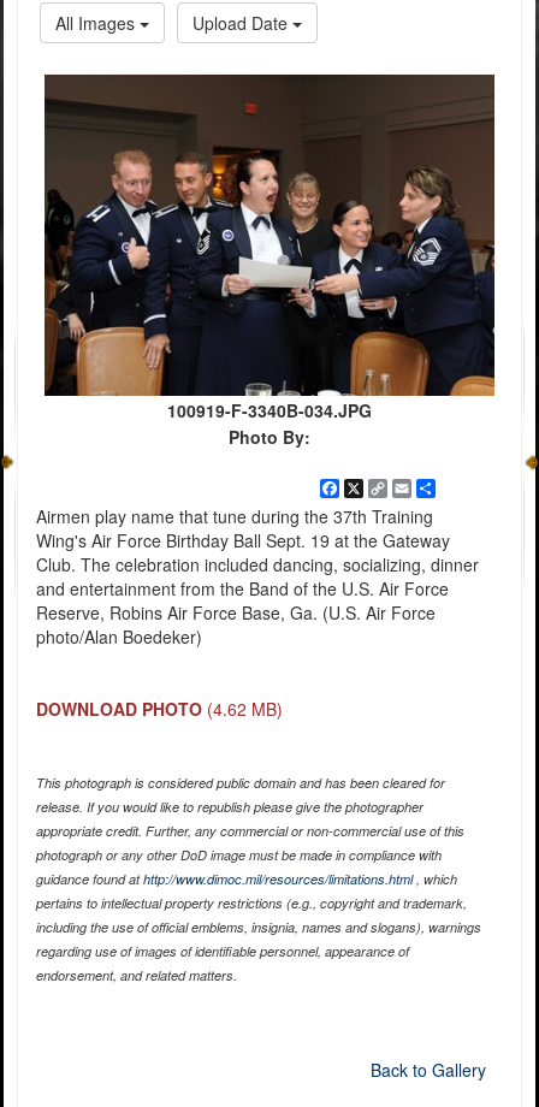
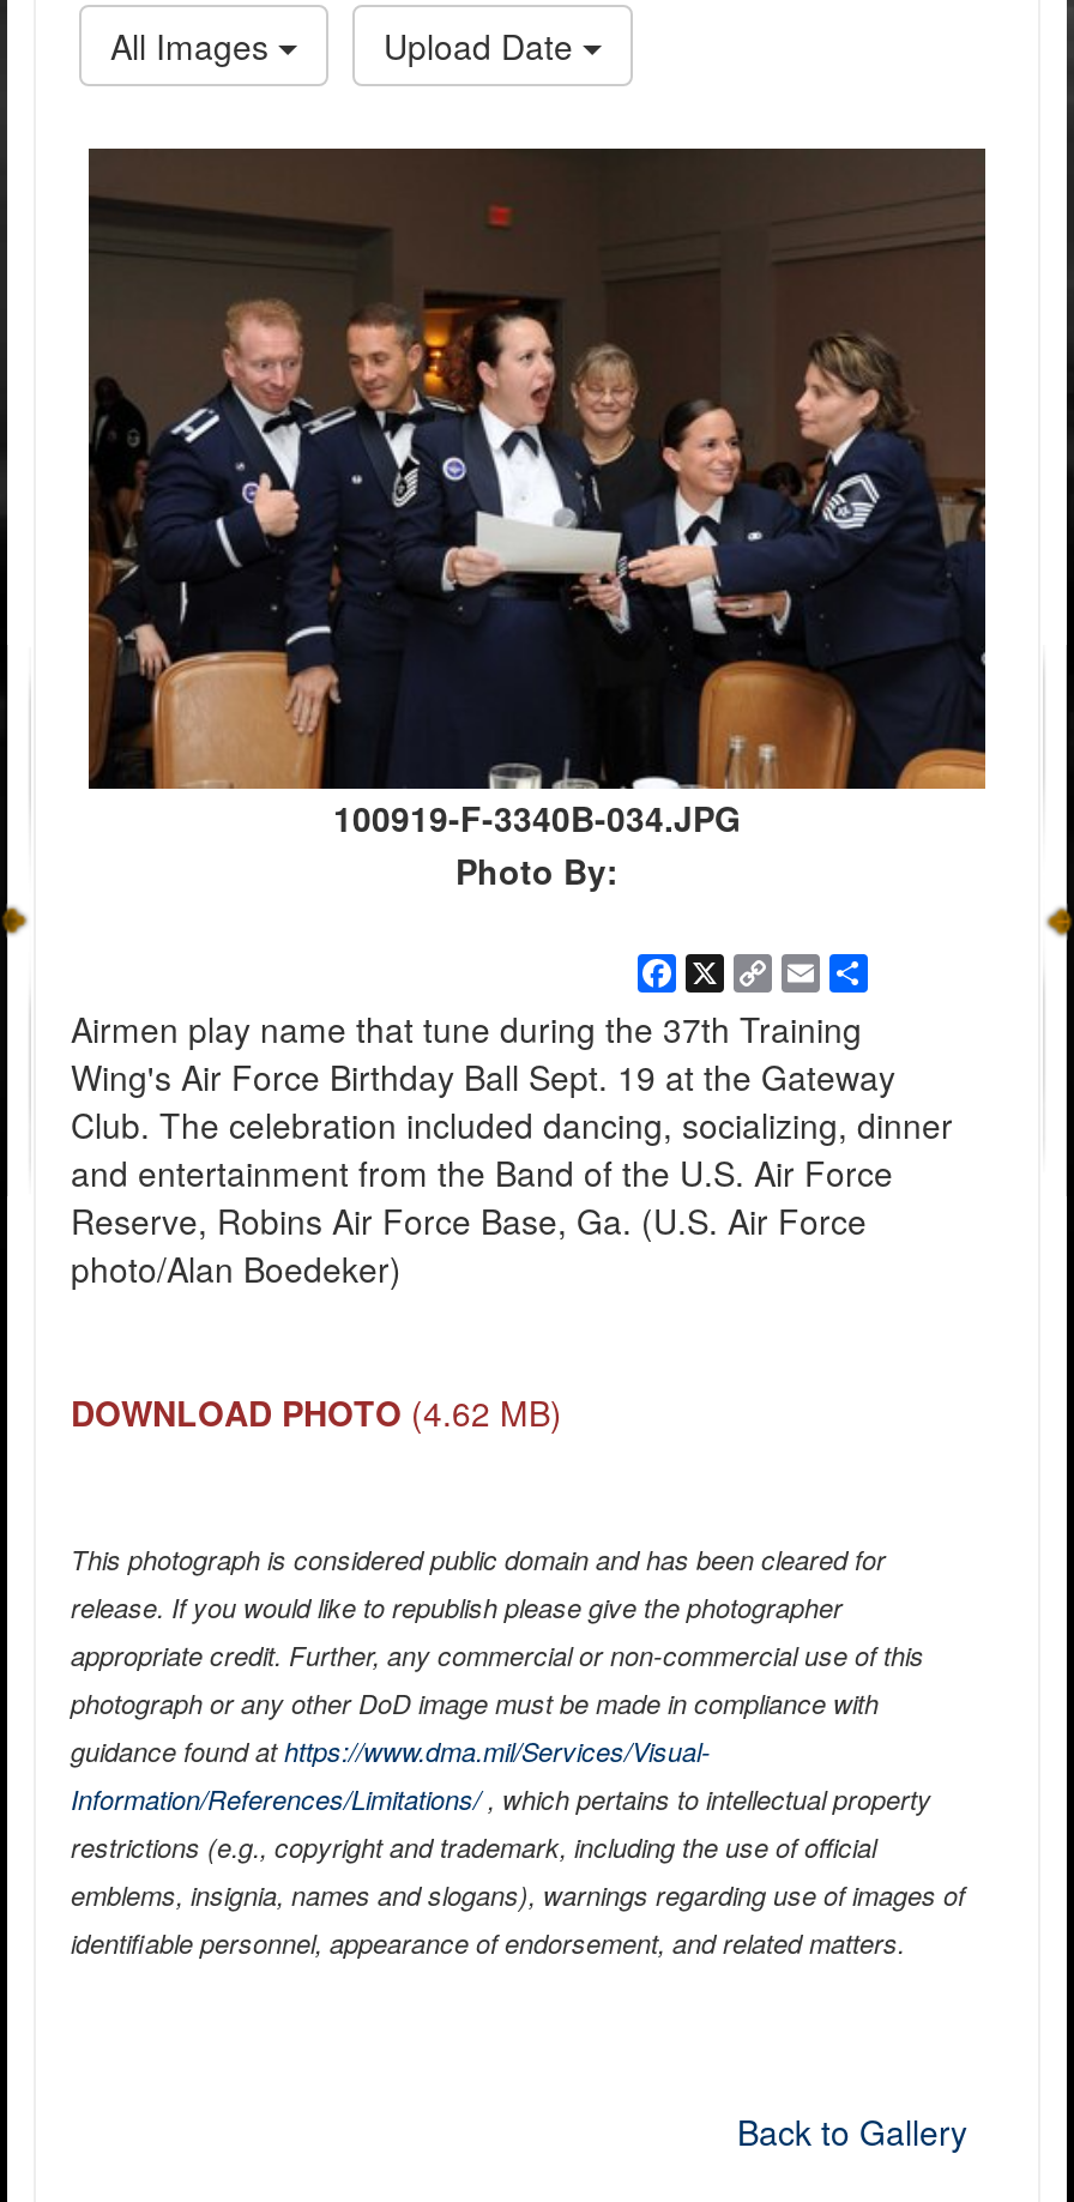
- guidance found athttp://www.dimoc.mil/resources/limitations.html, which
- pertains to intellectual property restrictions (e.g., copyright and trademark,
- including the use of official emblems, insignia, names and slogans), warnings
- regarding use of images of identifiable personnel, appearance of
- endorsement, and related matters.
+ guidance found athttps://www.dma.mil/Services/Visual-
+ Information/References/Limitations/, which pertains to intellectual property
+ restrictions (e.g., copyright and trademark, including the use of official
+ emblems, insignia, names and slogans), warnings regarding use of images of
+ identifiable personnel, appearance of endorsement, and related matters.
